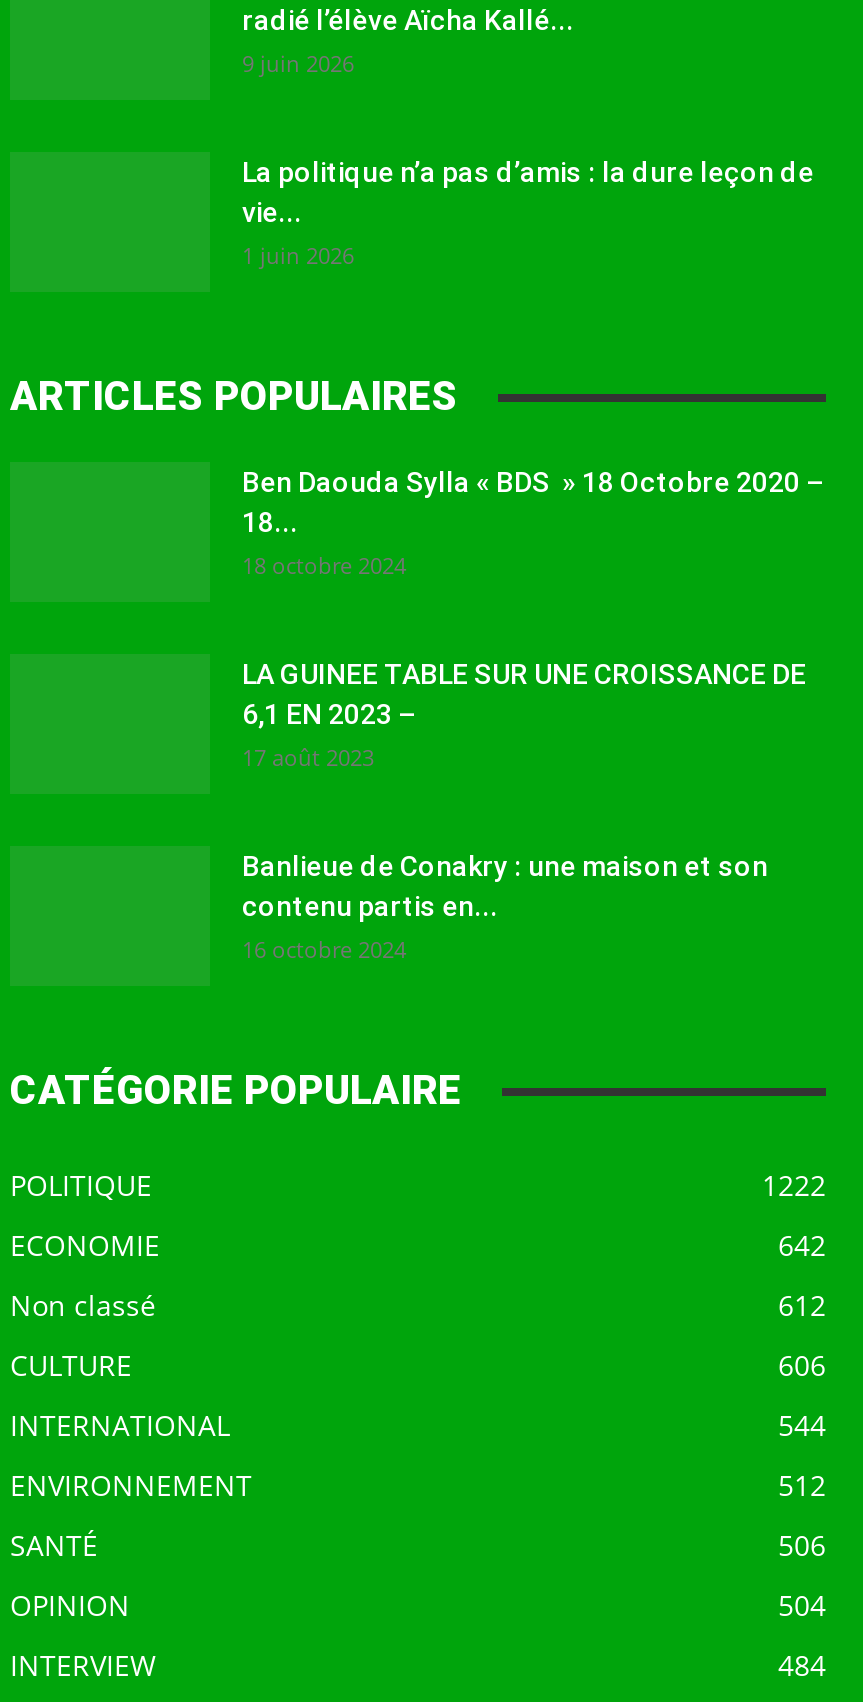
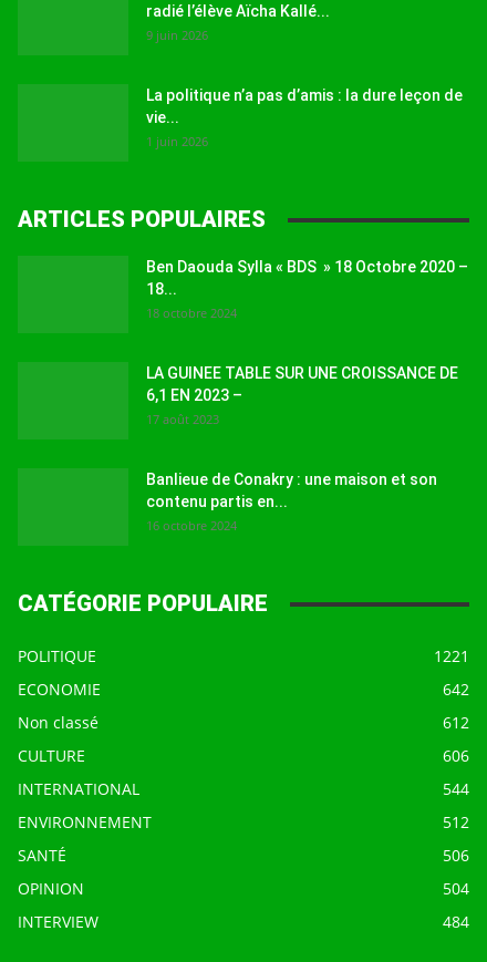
- 1222
+ 1221
